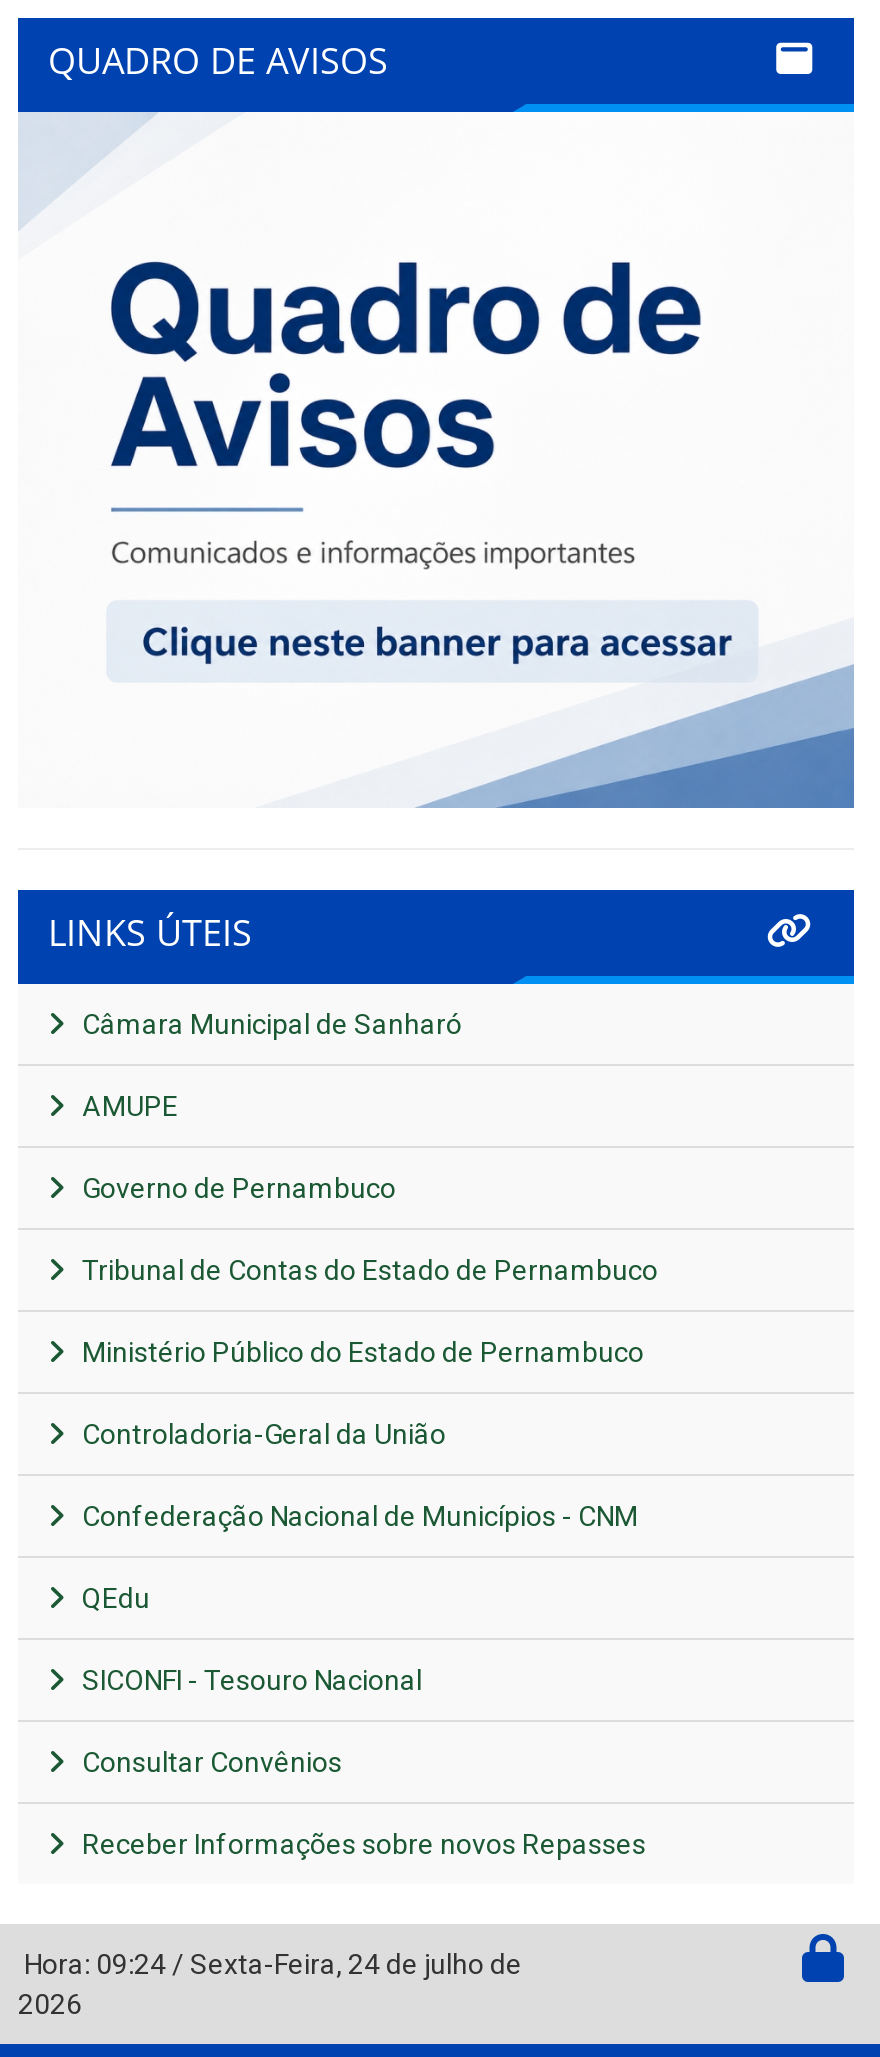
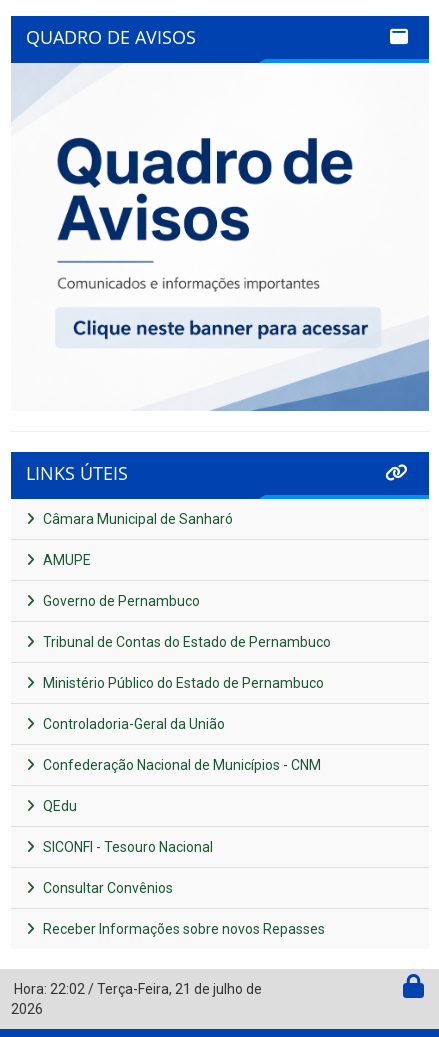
- Hora: 09:24 / Sexta-Feira, 24 de julho de
+ Hora: 22:02 / Terça-Feira, 21 de julho de
